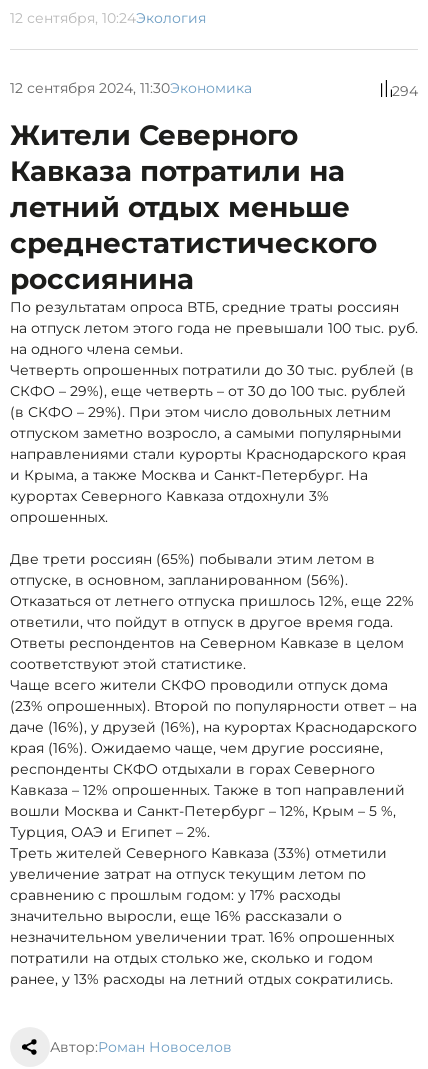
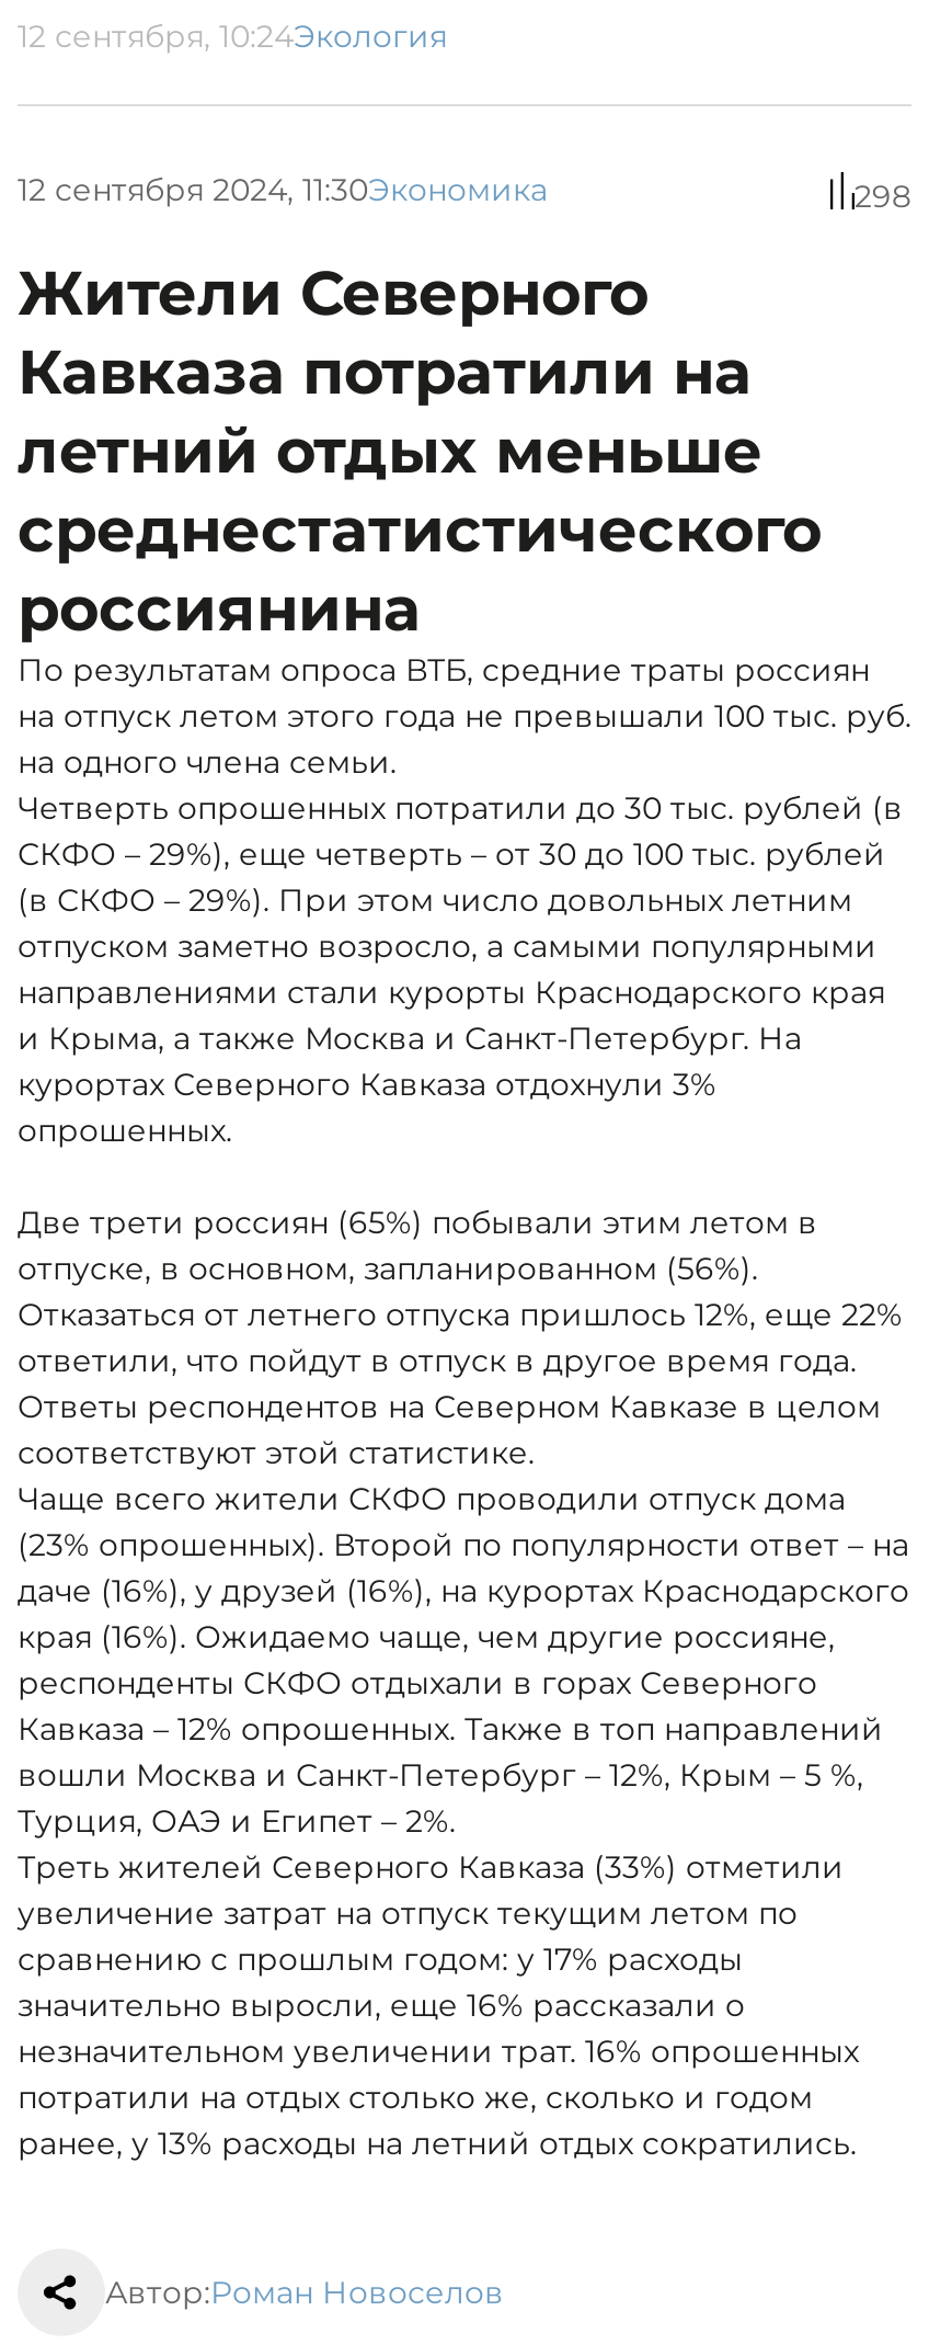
- 294
+ 298
